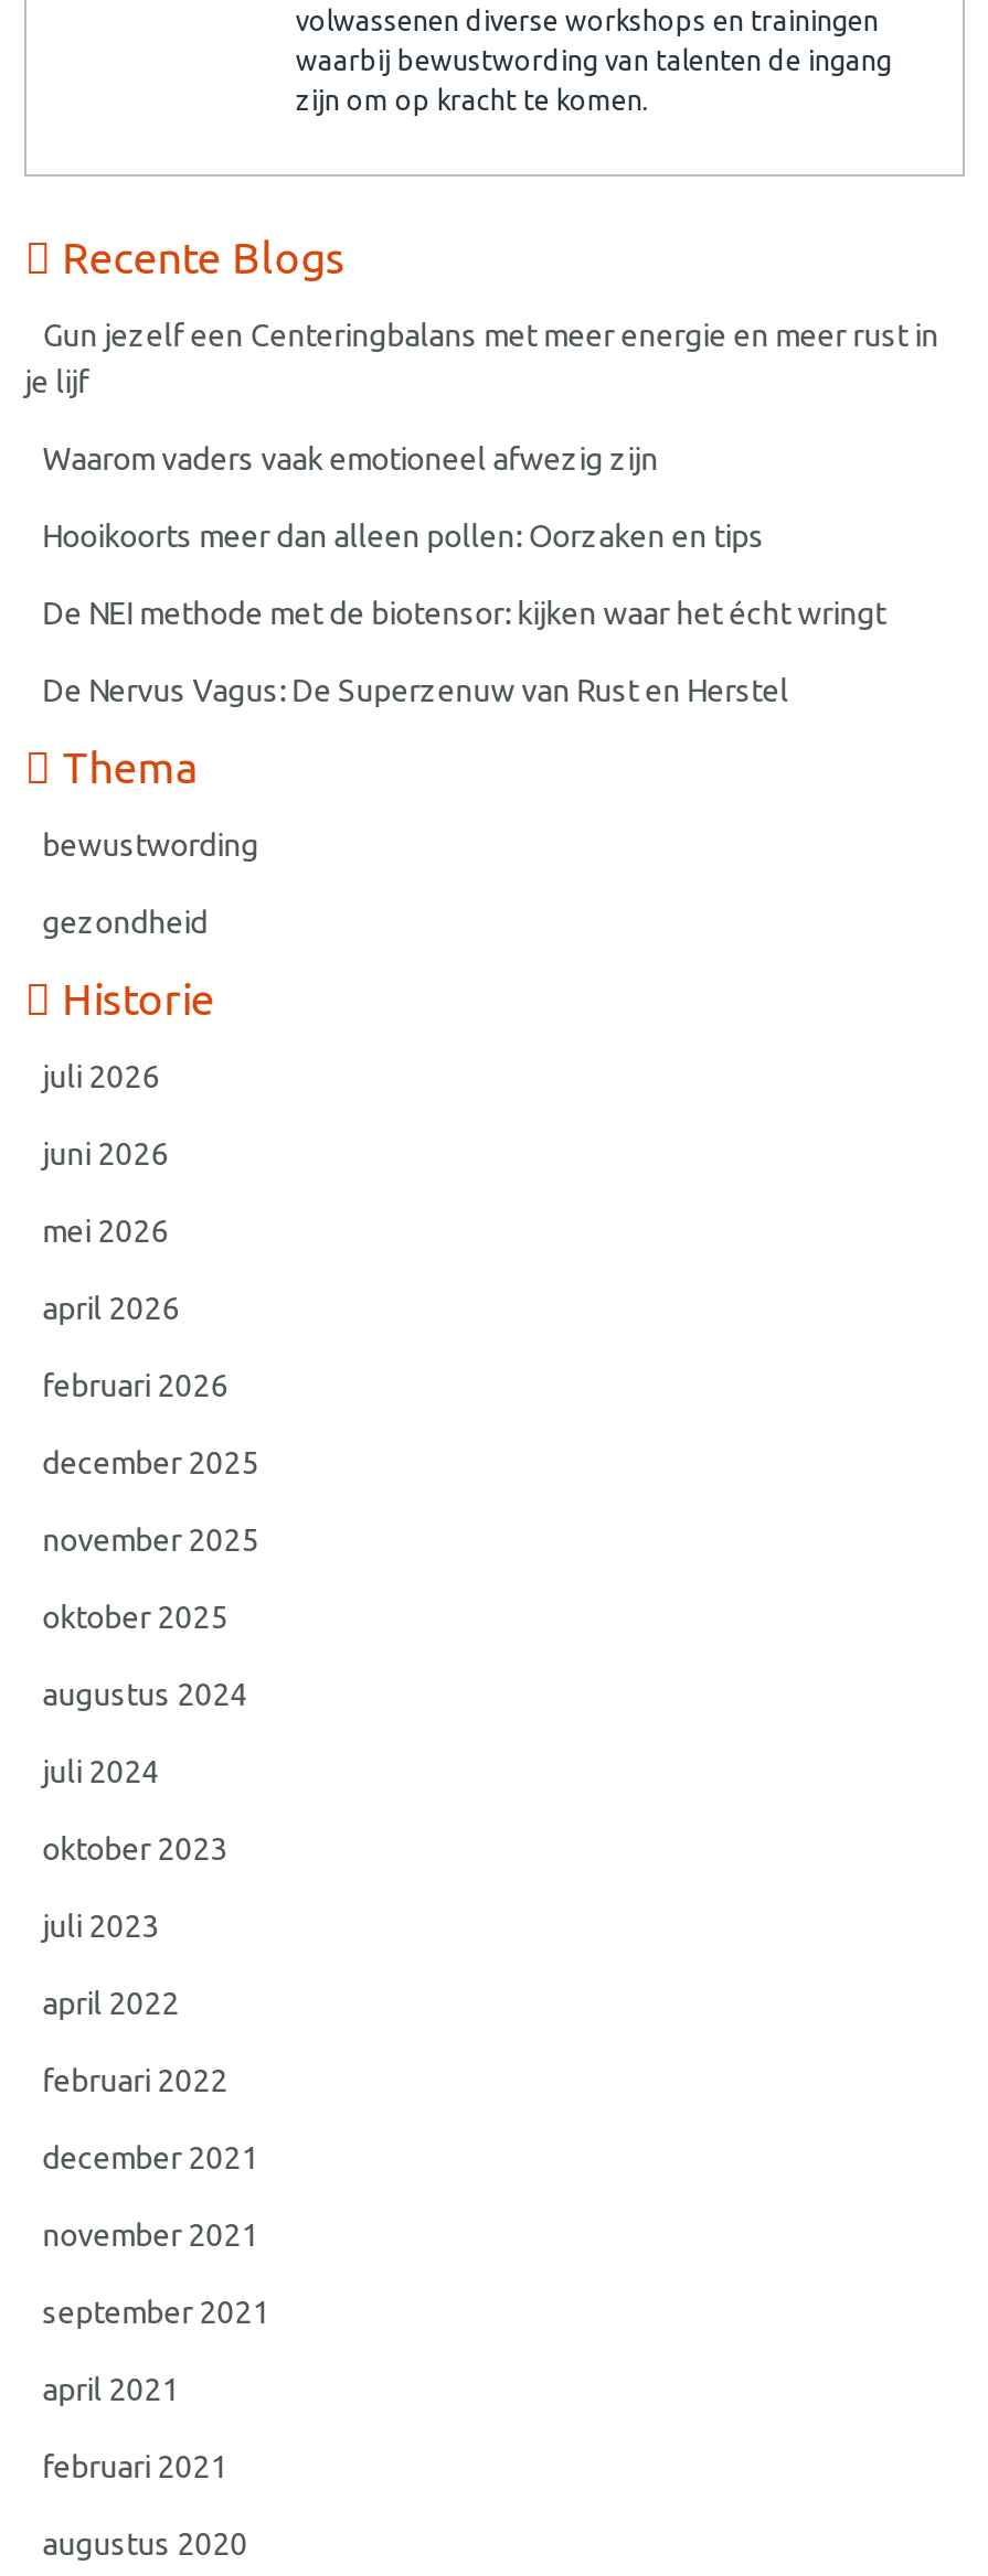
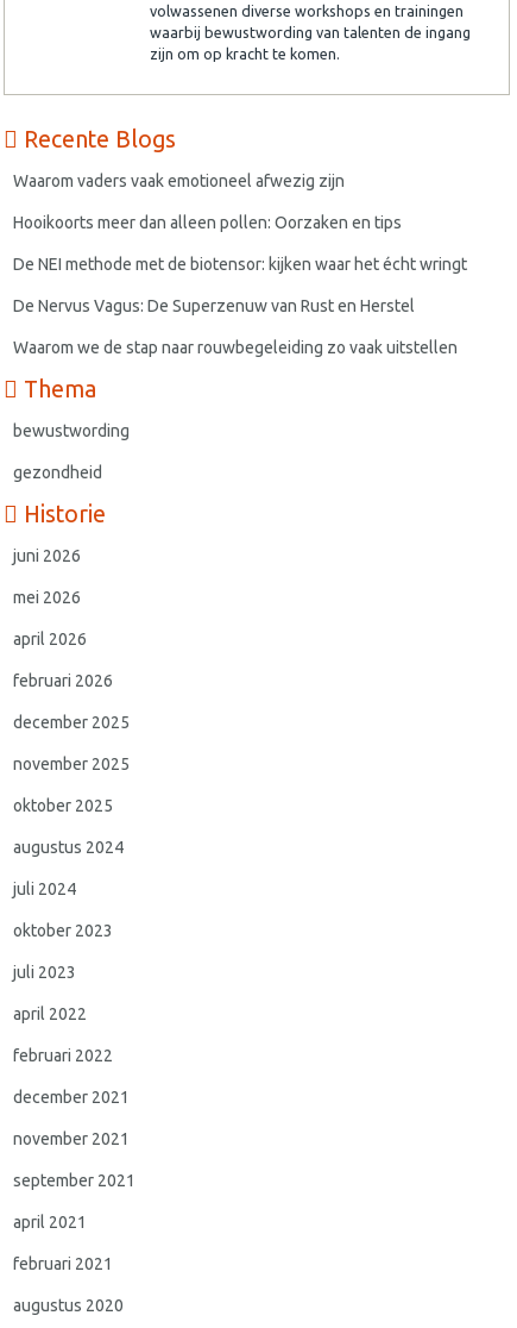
- Gun jezelf een Centeringbalans met meer energie en meer rust in
- je lijf

+ Waarom we de stap naar rouwbegeleiding zo vaak uitstellen

- juli 2026
